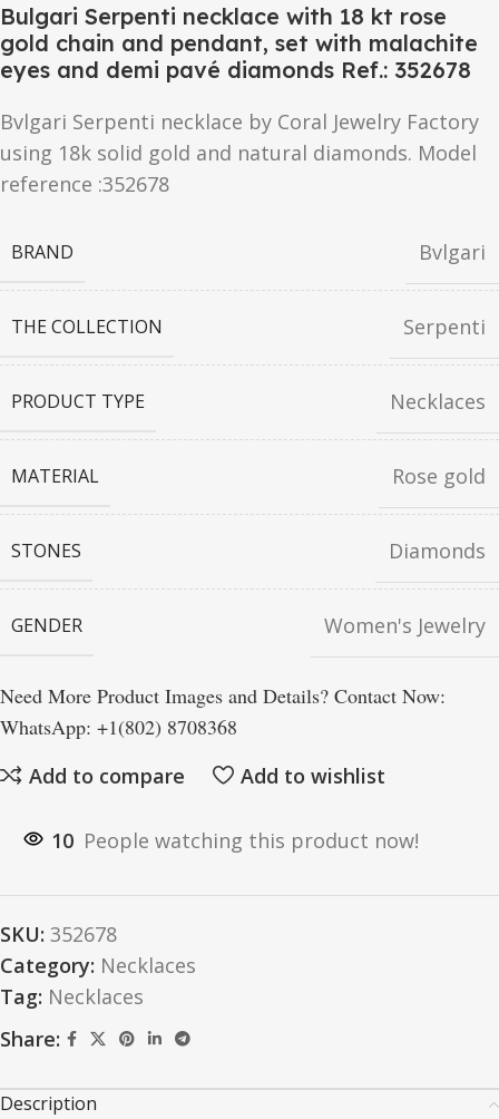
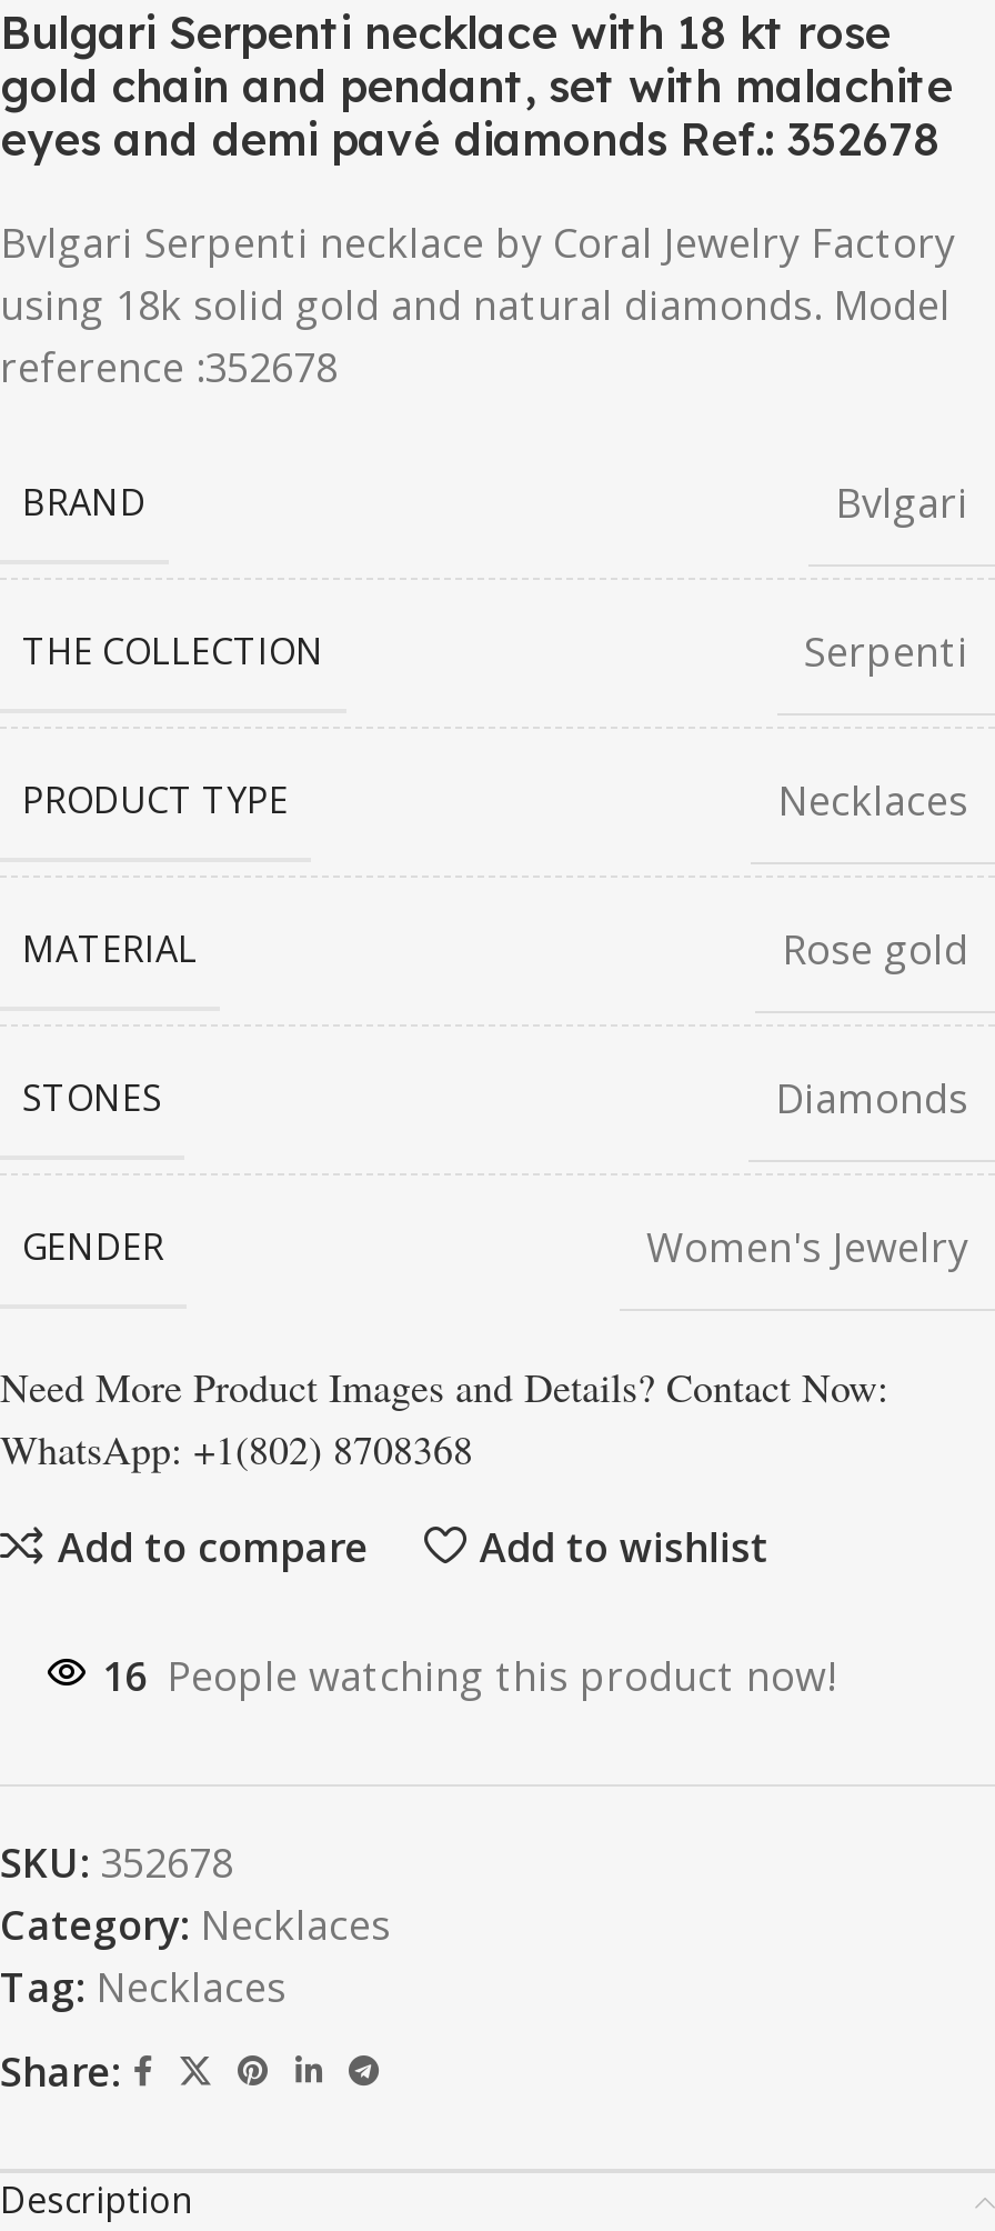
- 10 People watching this product now!
+ 16 People watching this product now!
